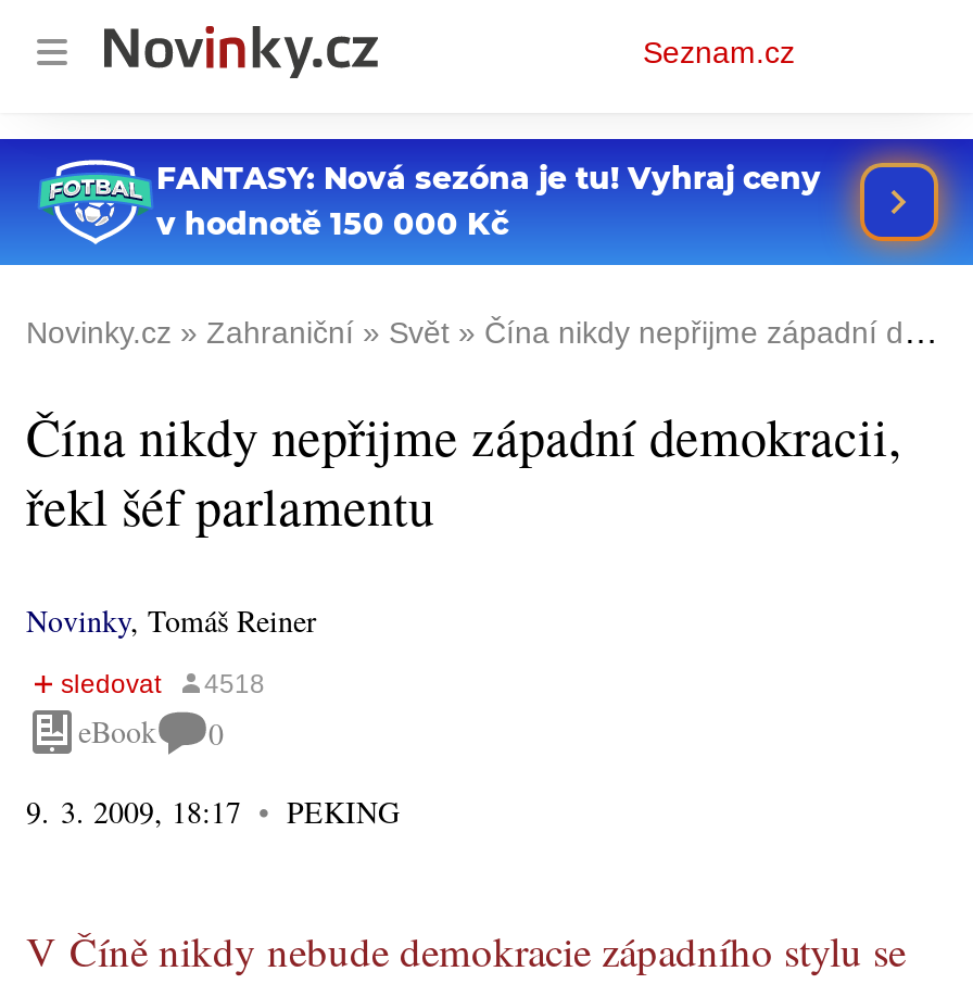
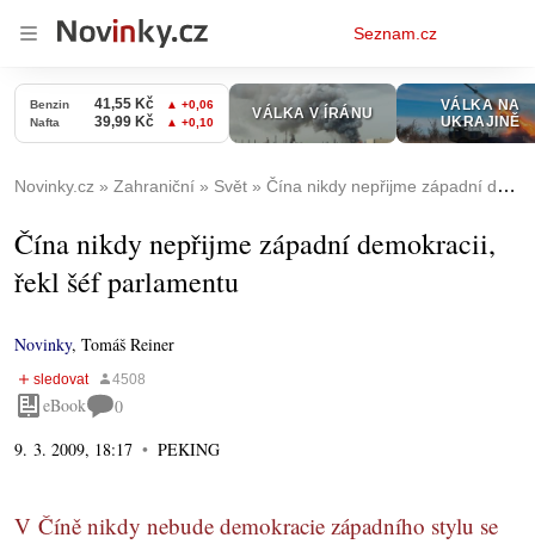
- [image]
+ [image]
